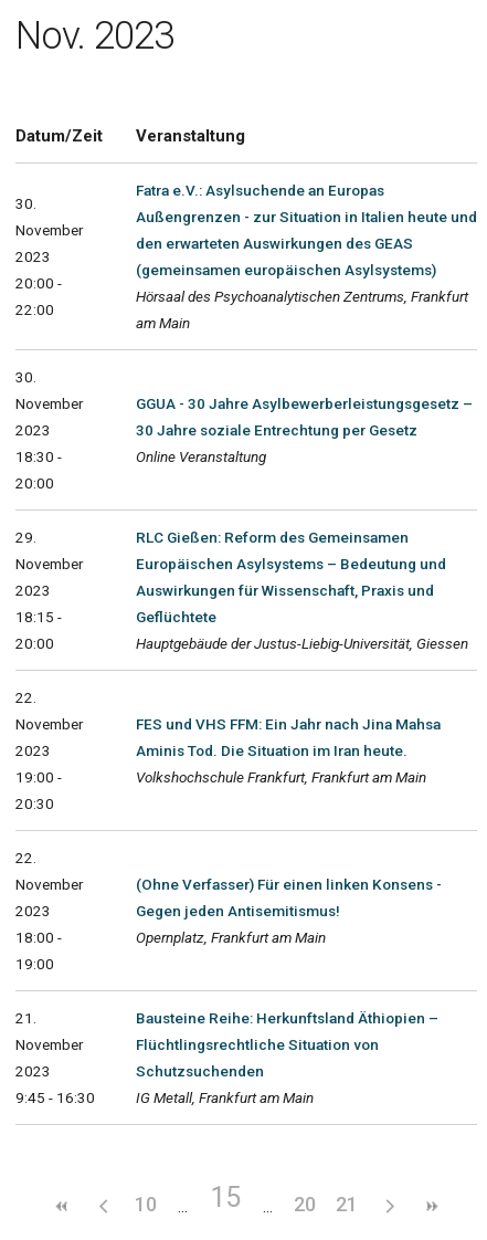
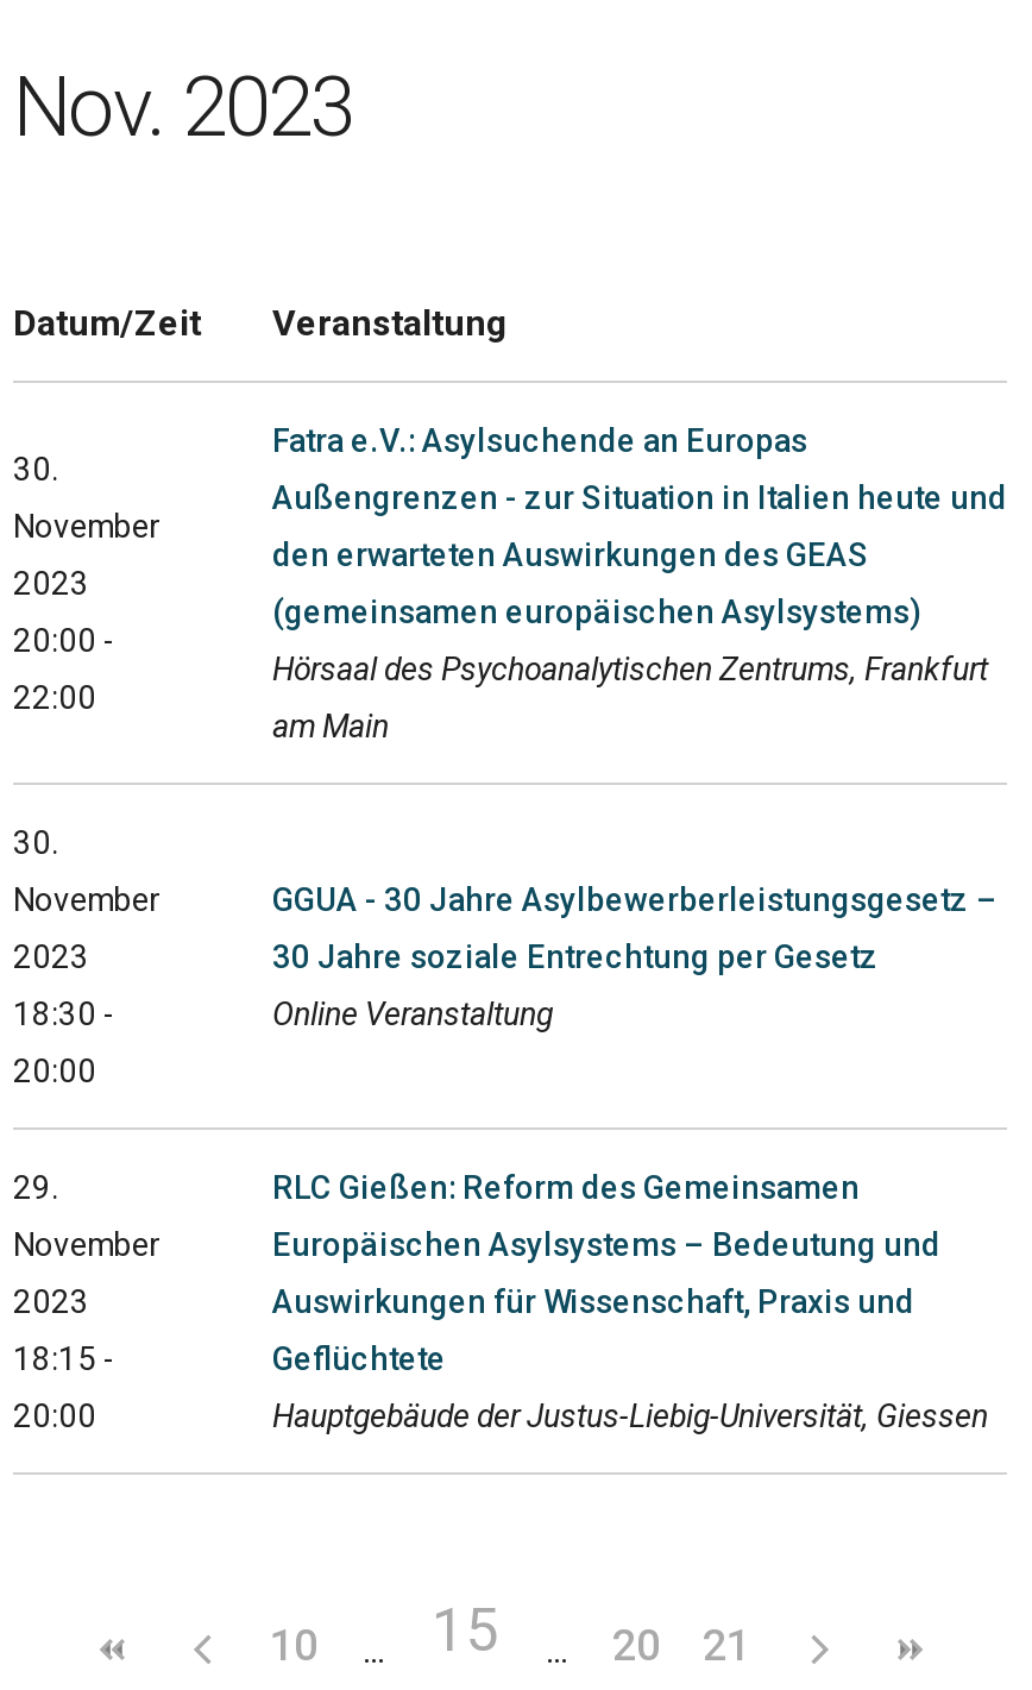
- 22.
- November
- 2023
- 19:00 -
- 20:30

- FES und VHS FFM: Ein Jahr nach Jina Mahsa
- Aminis Tod. Die Situation im Iran heute.
- Volkshochschule Frankfurt, Frankfurt am Main

- 22.
- November
- 2023
- 18:00 -
- 19:00

- (Ohne Verfasser) Für einen linken Konsens -
- Gegen jeden Antisemitismus!
- Opernplatz, Frankfurt am Main

- 21.
- November
- 2023
- 9:45 - 16:30

- Bausteine Reihe: Herkunftsland Äthiopien –
- Flüchtlingsrechtliche Situation von
- Schutzsuchenden
- IG Metall, Frankfurt am Main
